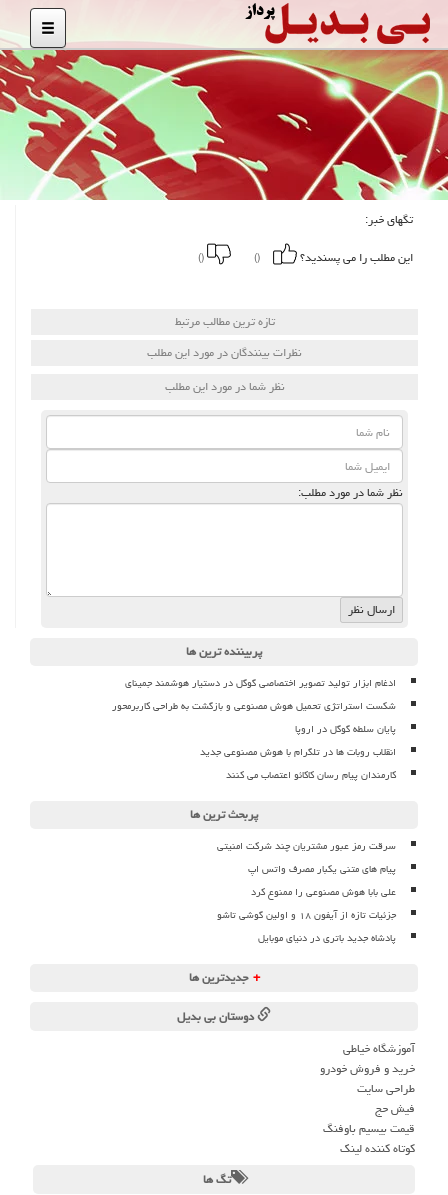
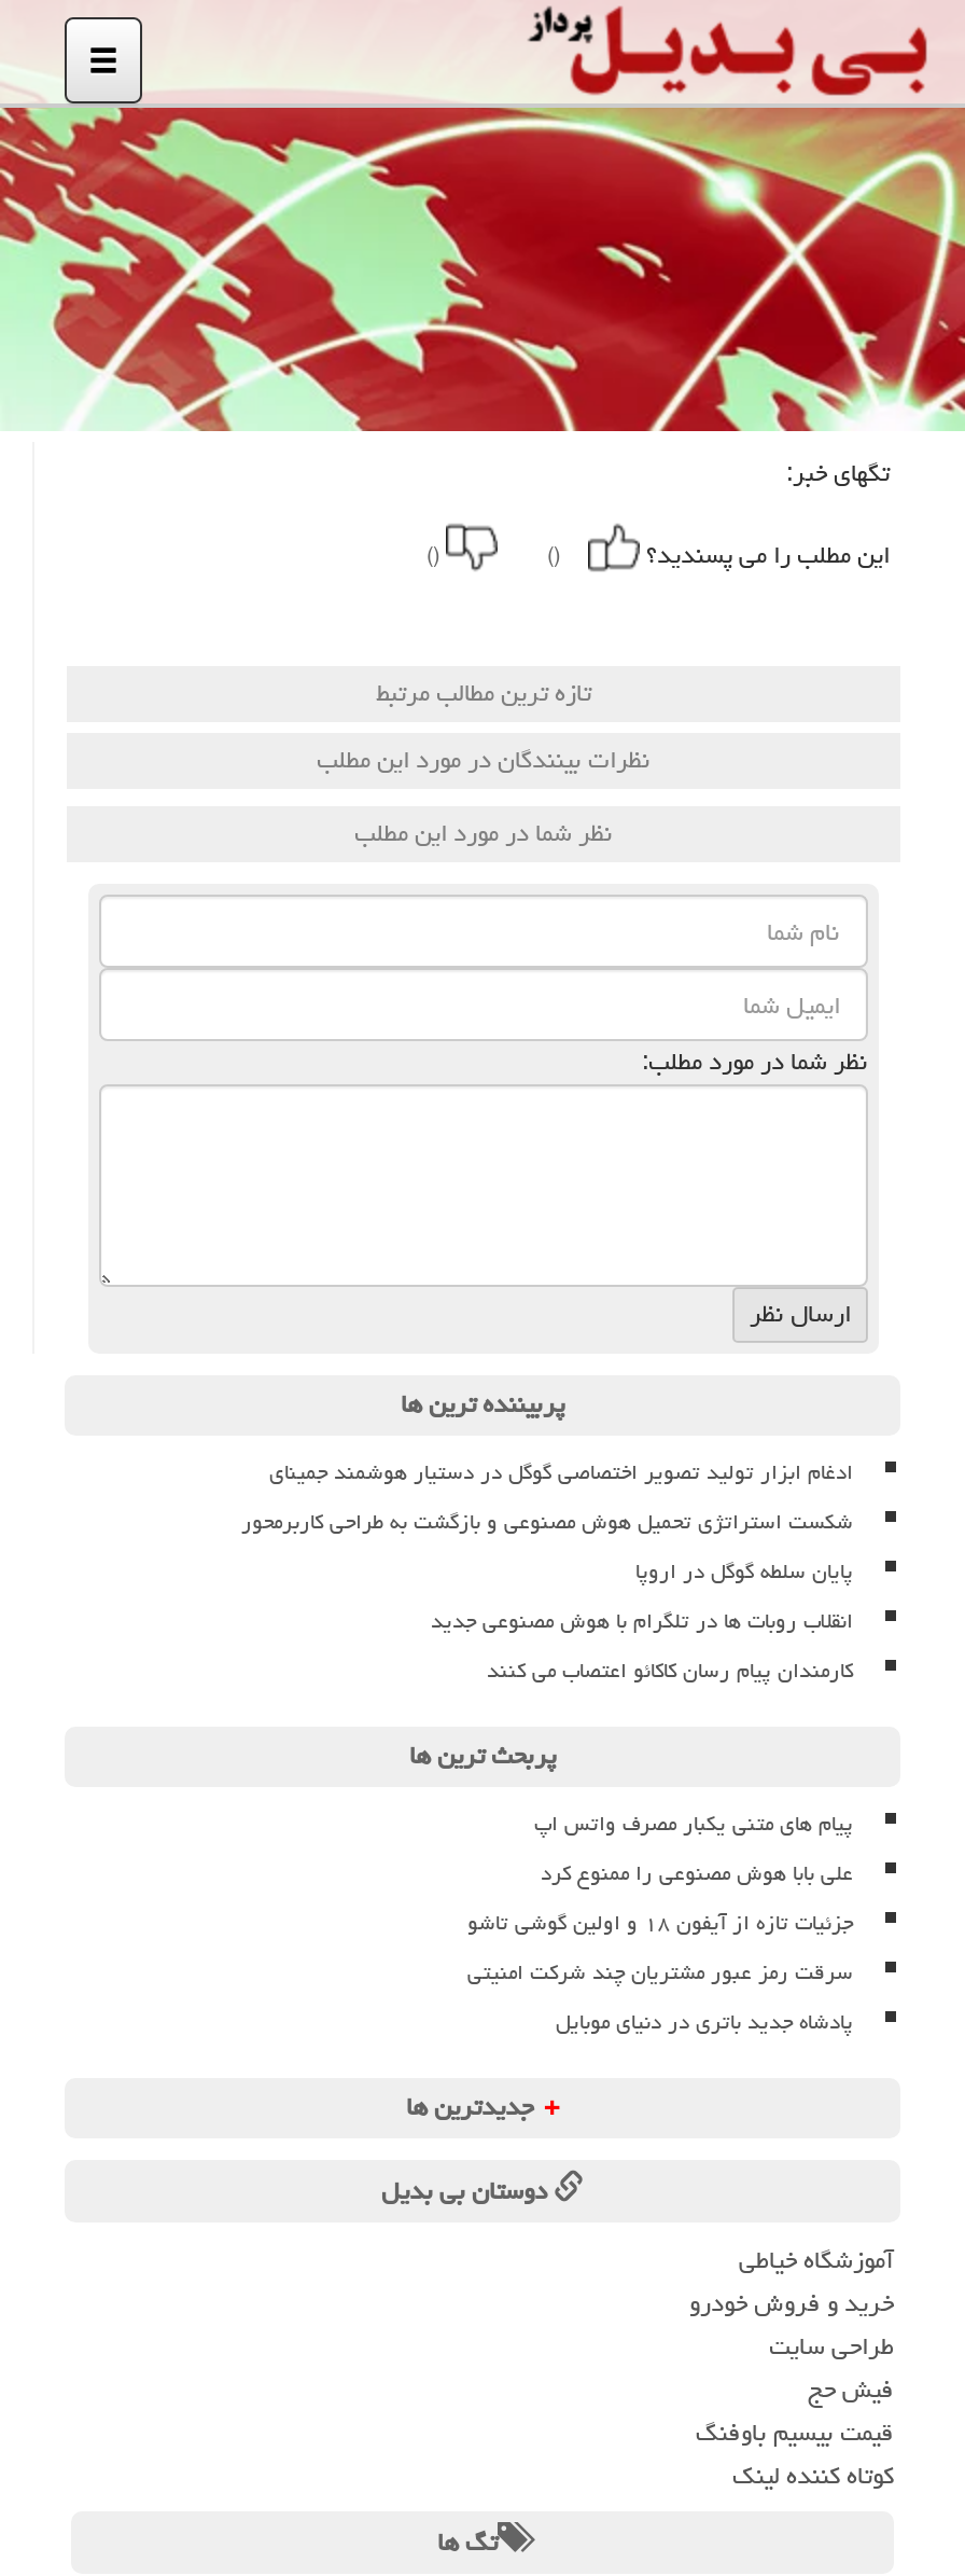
moved down: سرقت رمز عبور مشتریان چند شرکت امنیتی

moved up: پیام های متنی یکبار مصرف واتس اپ | علی بابا هوش مصنوعی را ممنوع کرد
